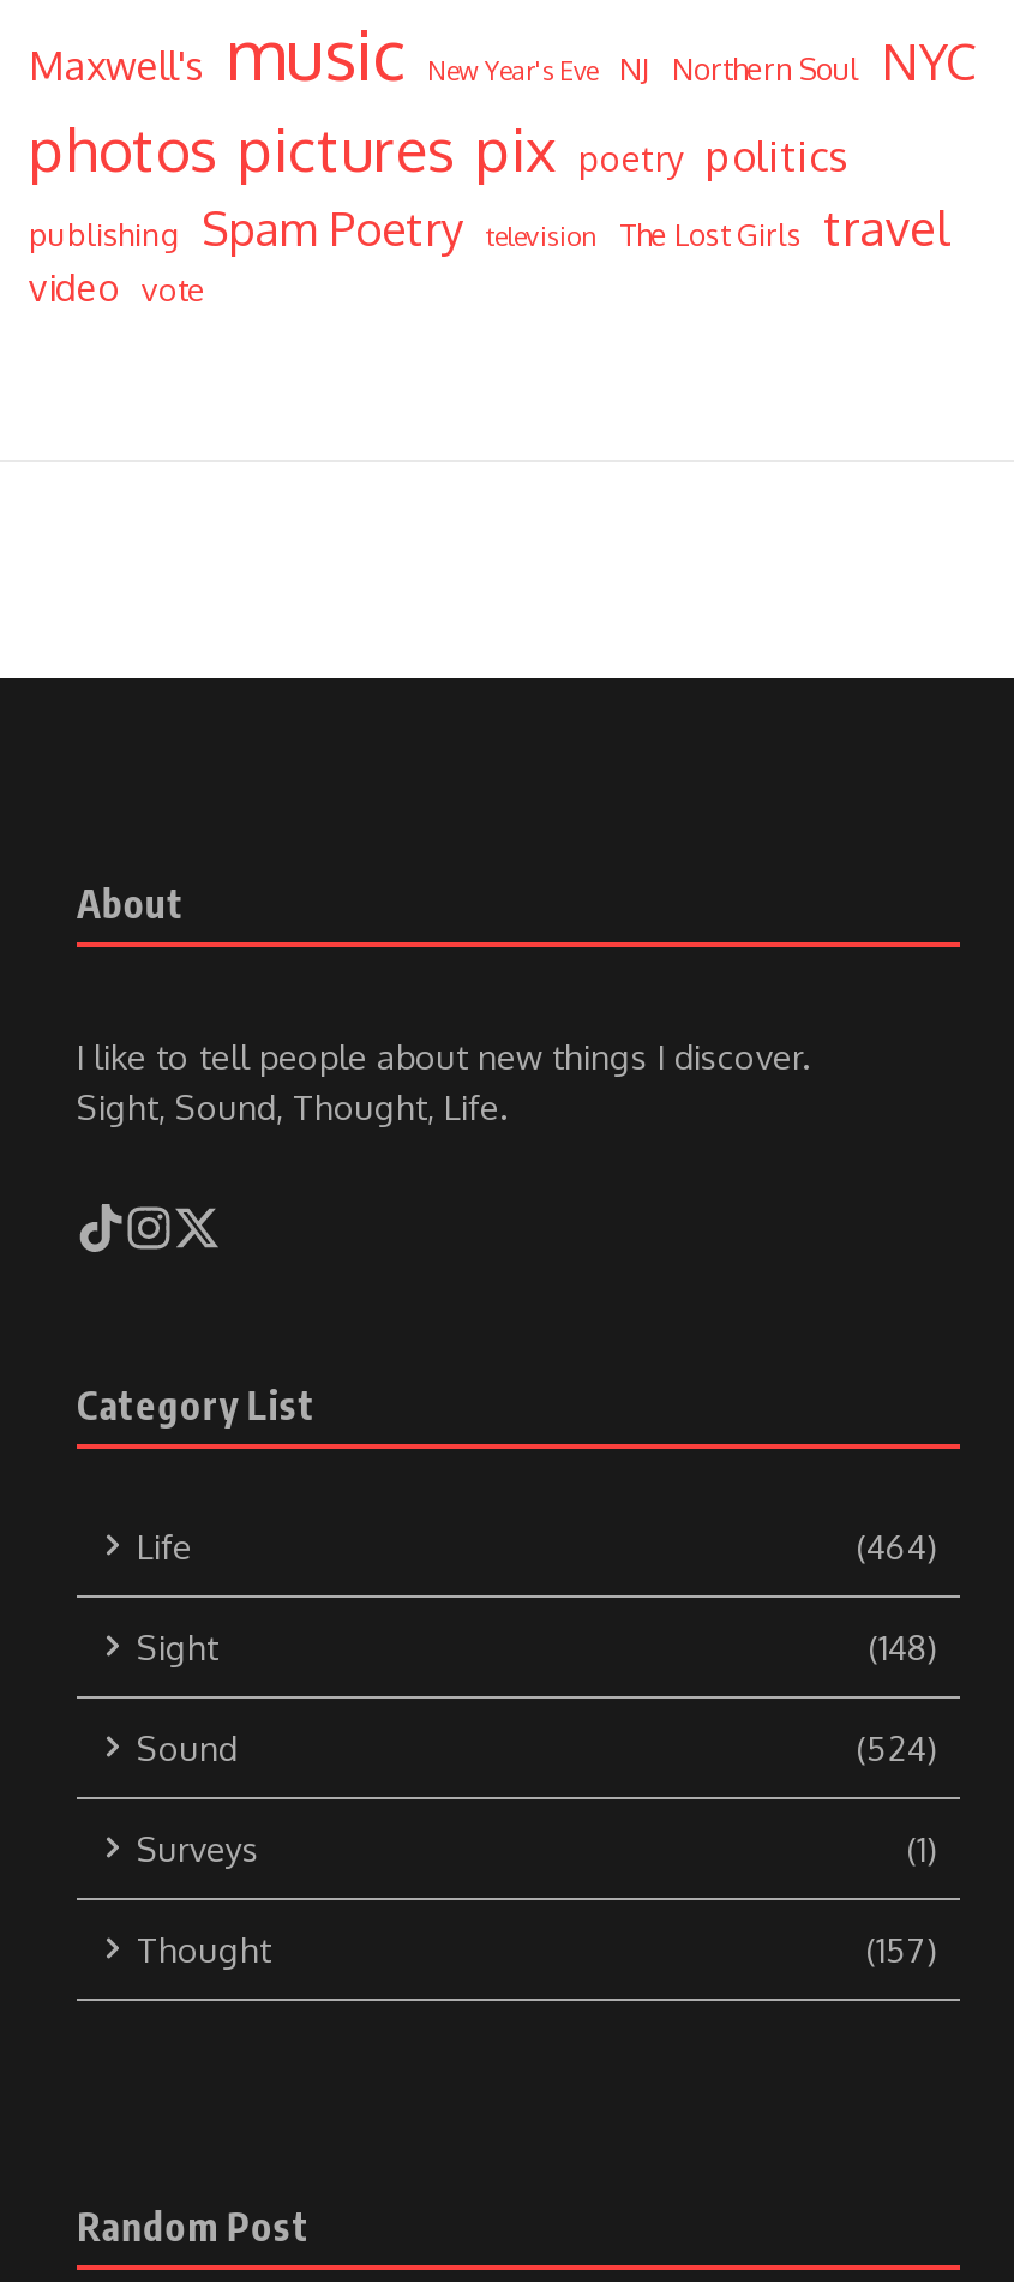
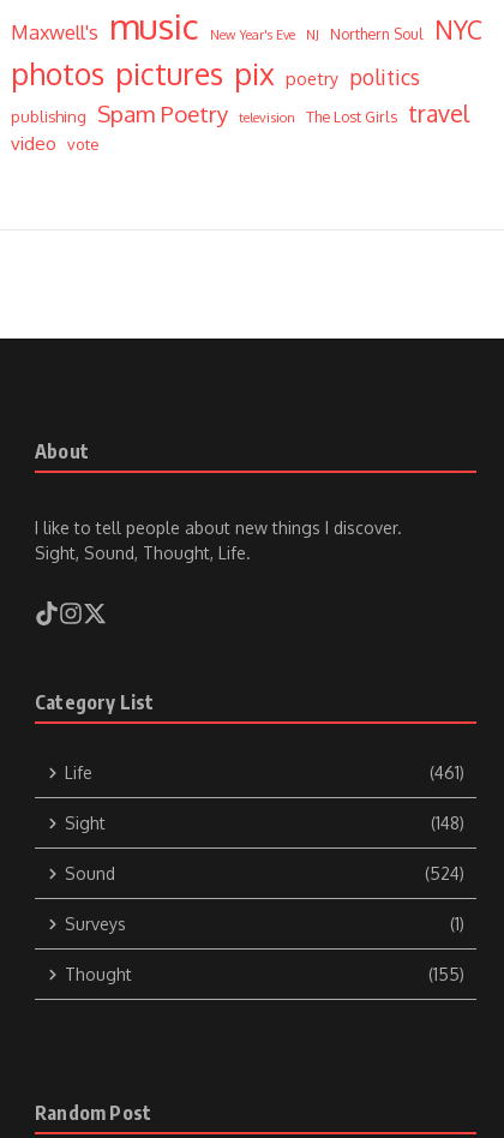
- (464)
+ (461)

- (157)
+ (155)
